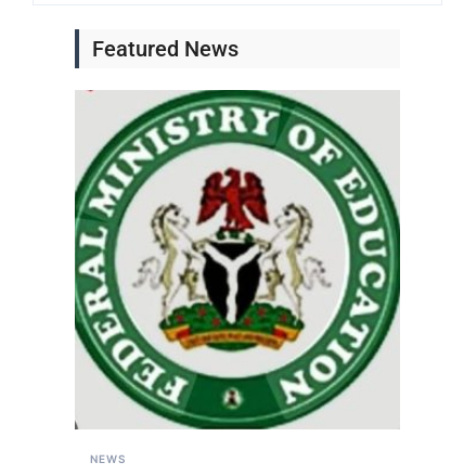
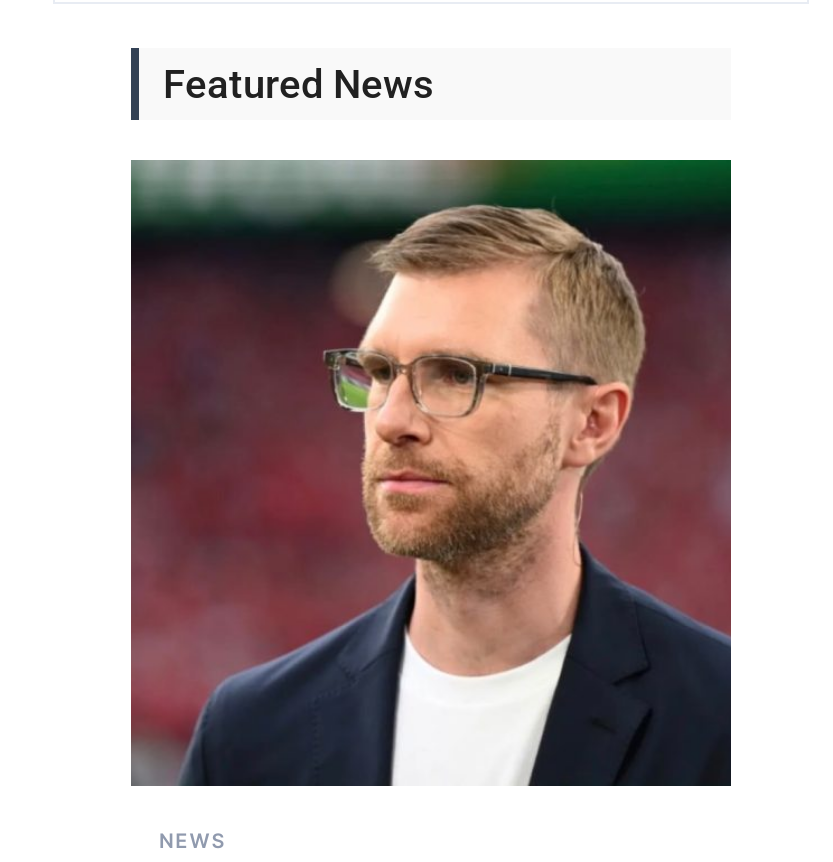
- [image]
+ [image]
